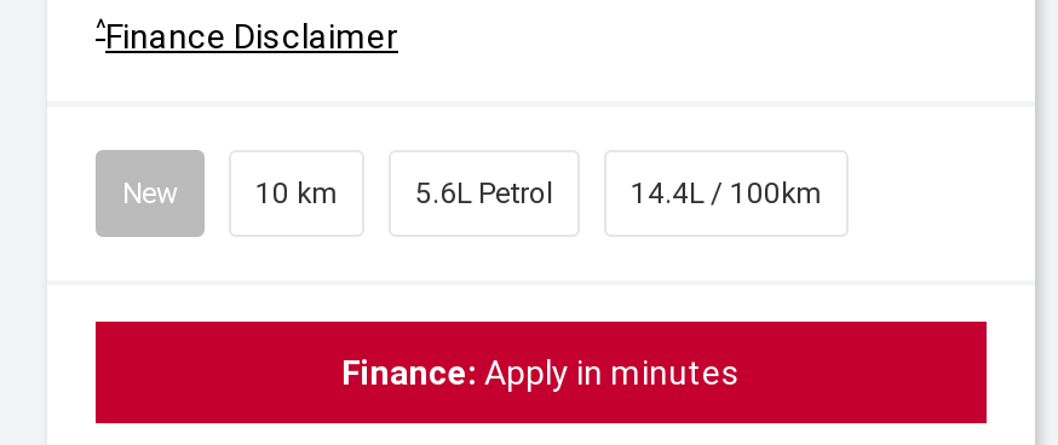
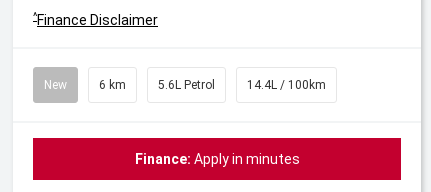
- 10 km
+ 6 km
